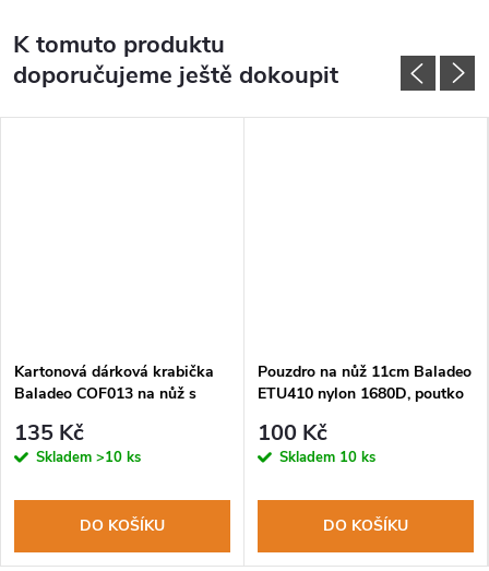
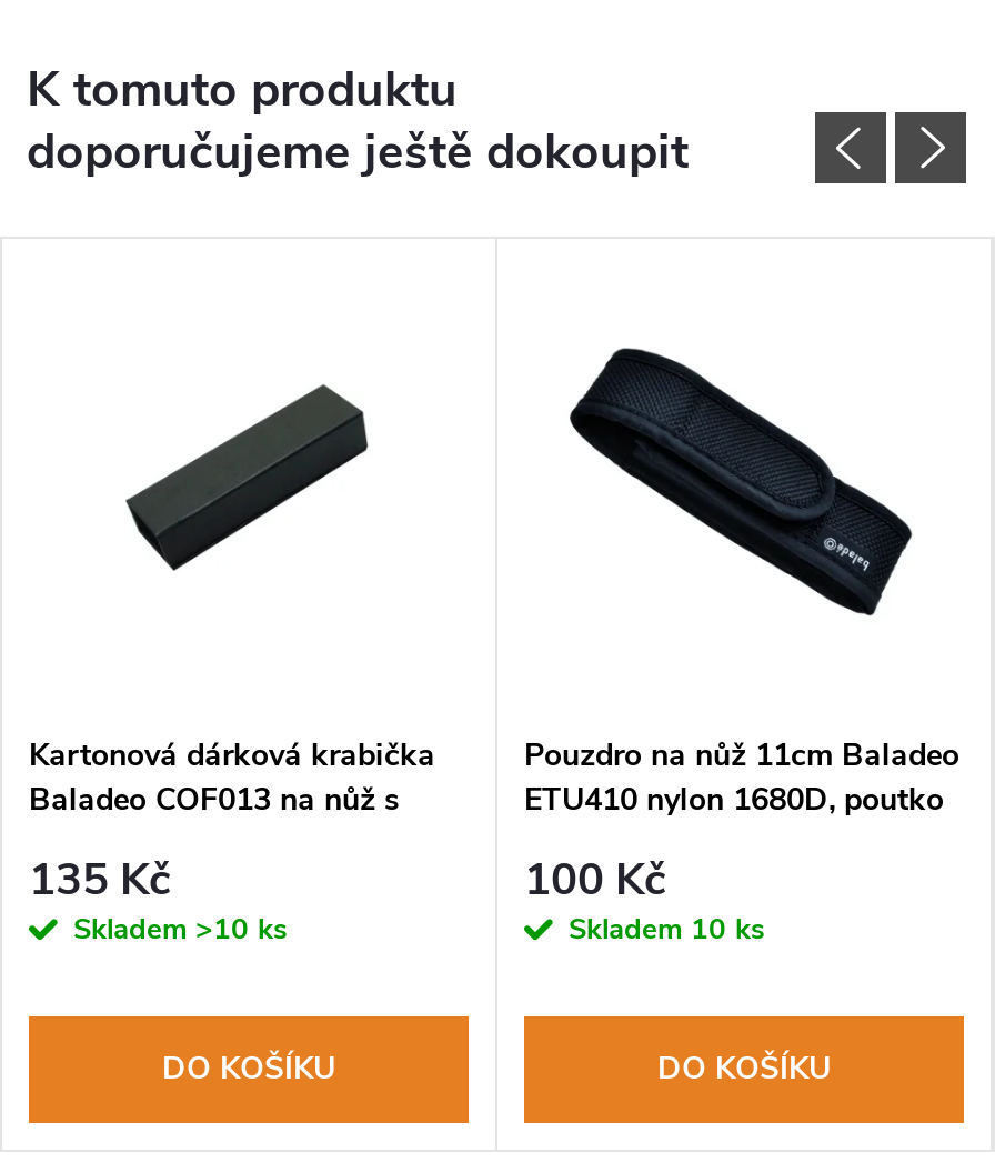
+ [image]

+ [image]
